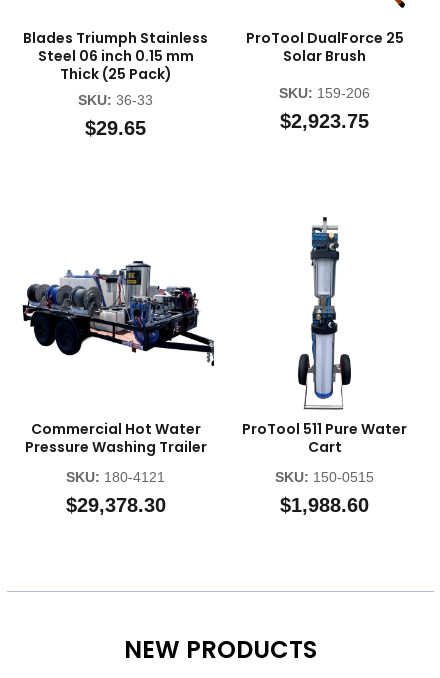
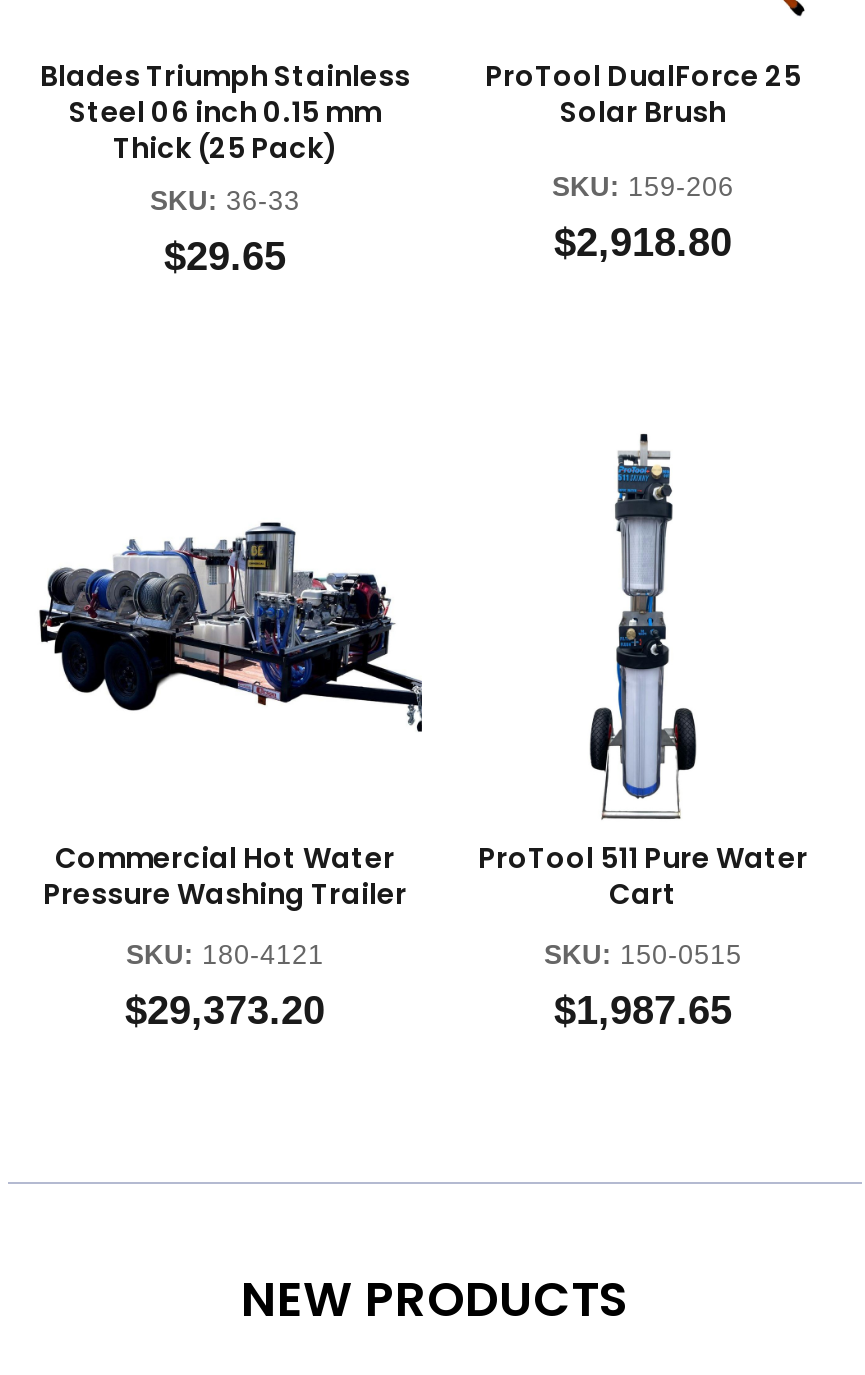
- $2,923.75
+ $2,918.80

- $29,378.30
+ $29,373.20

- $1,988.60
+ $1,987.65
